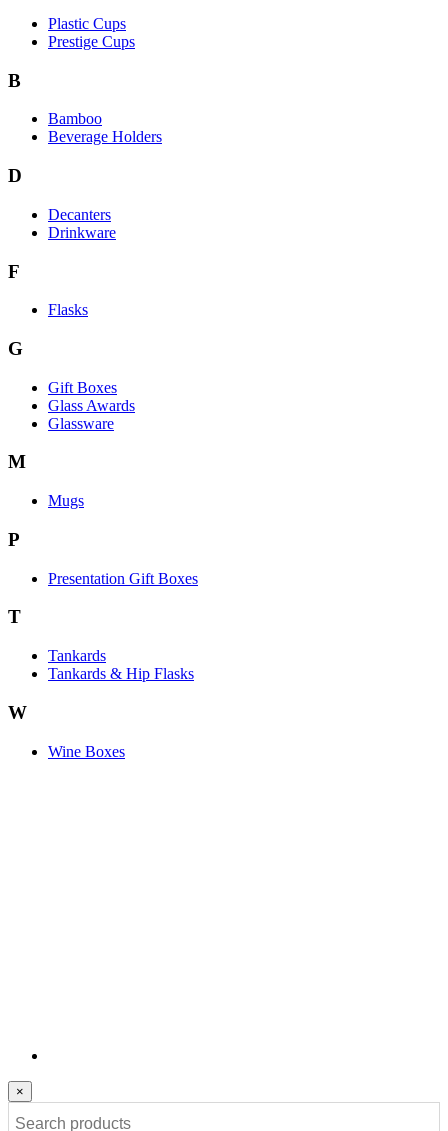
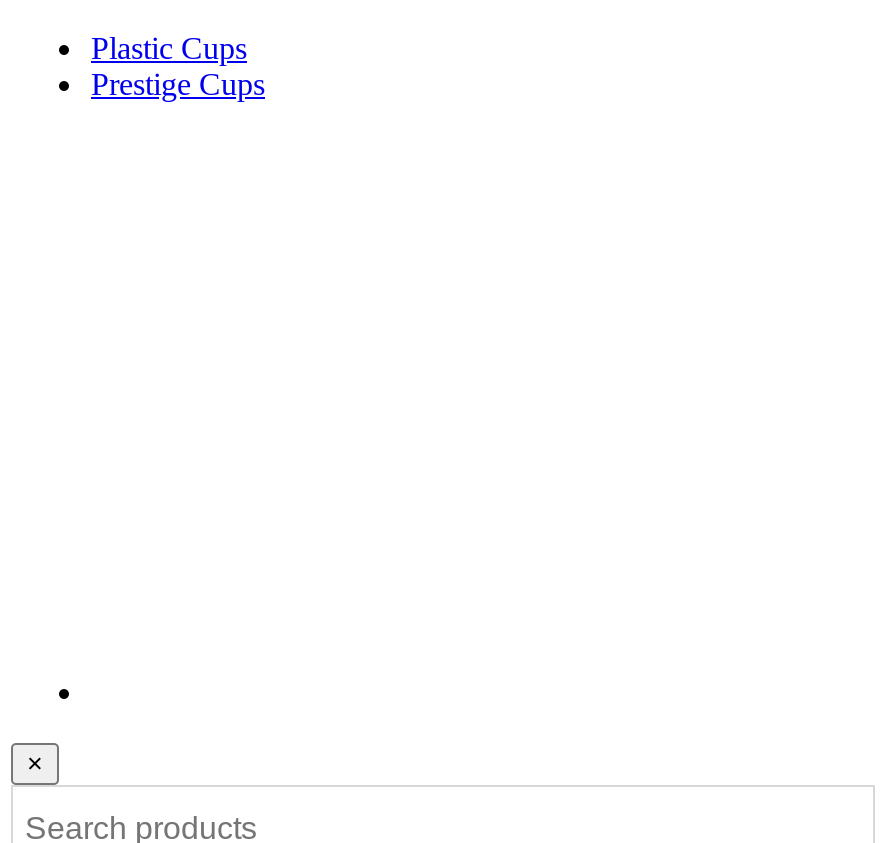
- B
- Bamboo
- Beverage Holders
- D
- Decanters
- Drinkware
- F
- Flasks
- G
- Gift Boxes
- Glass Awards
- Glassware
- M
- Mugs
- P
- Presentation Gift Boxes
- T
- Tankards
- Tankards & Hip Flasks
- W
- Wine Boxes
